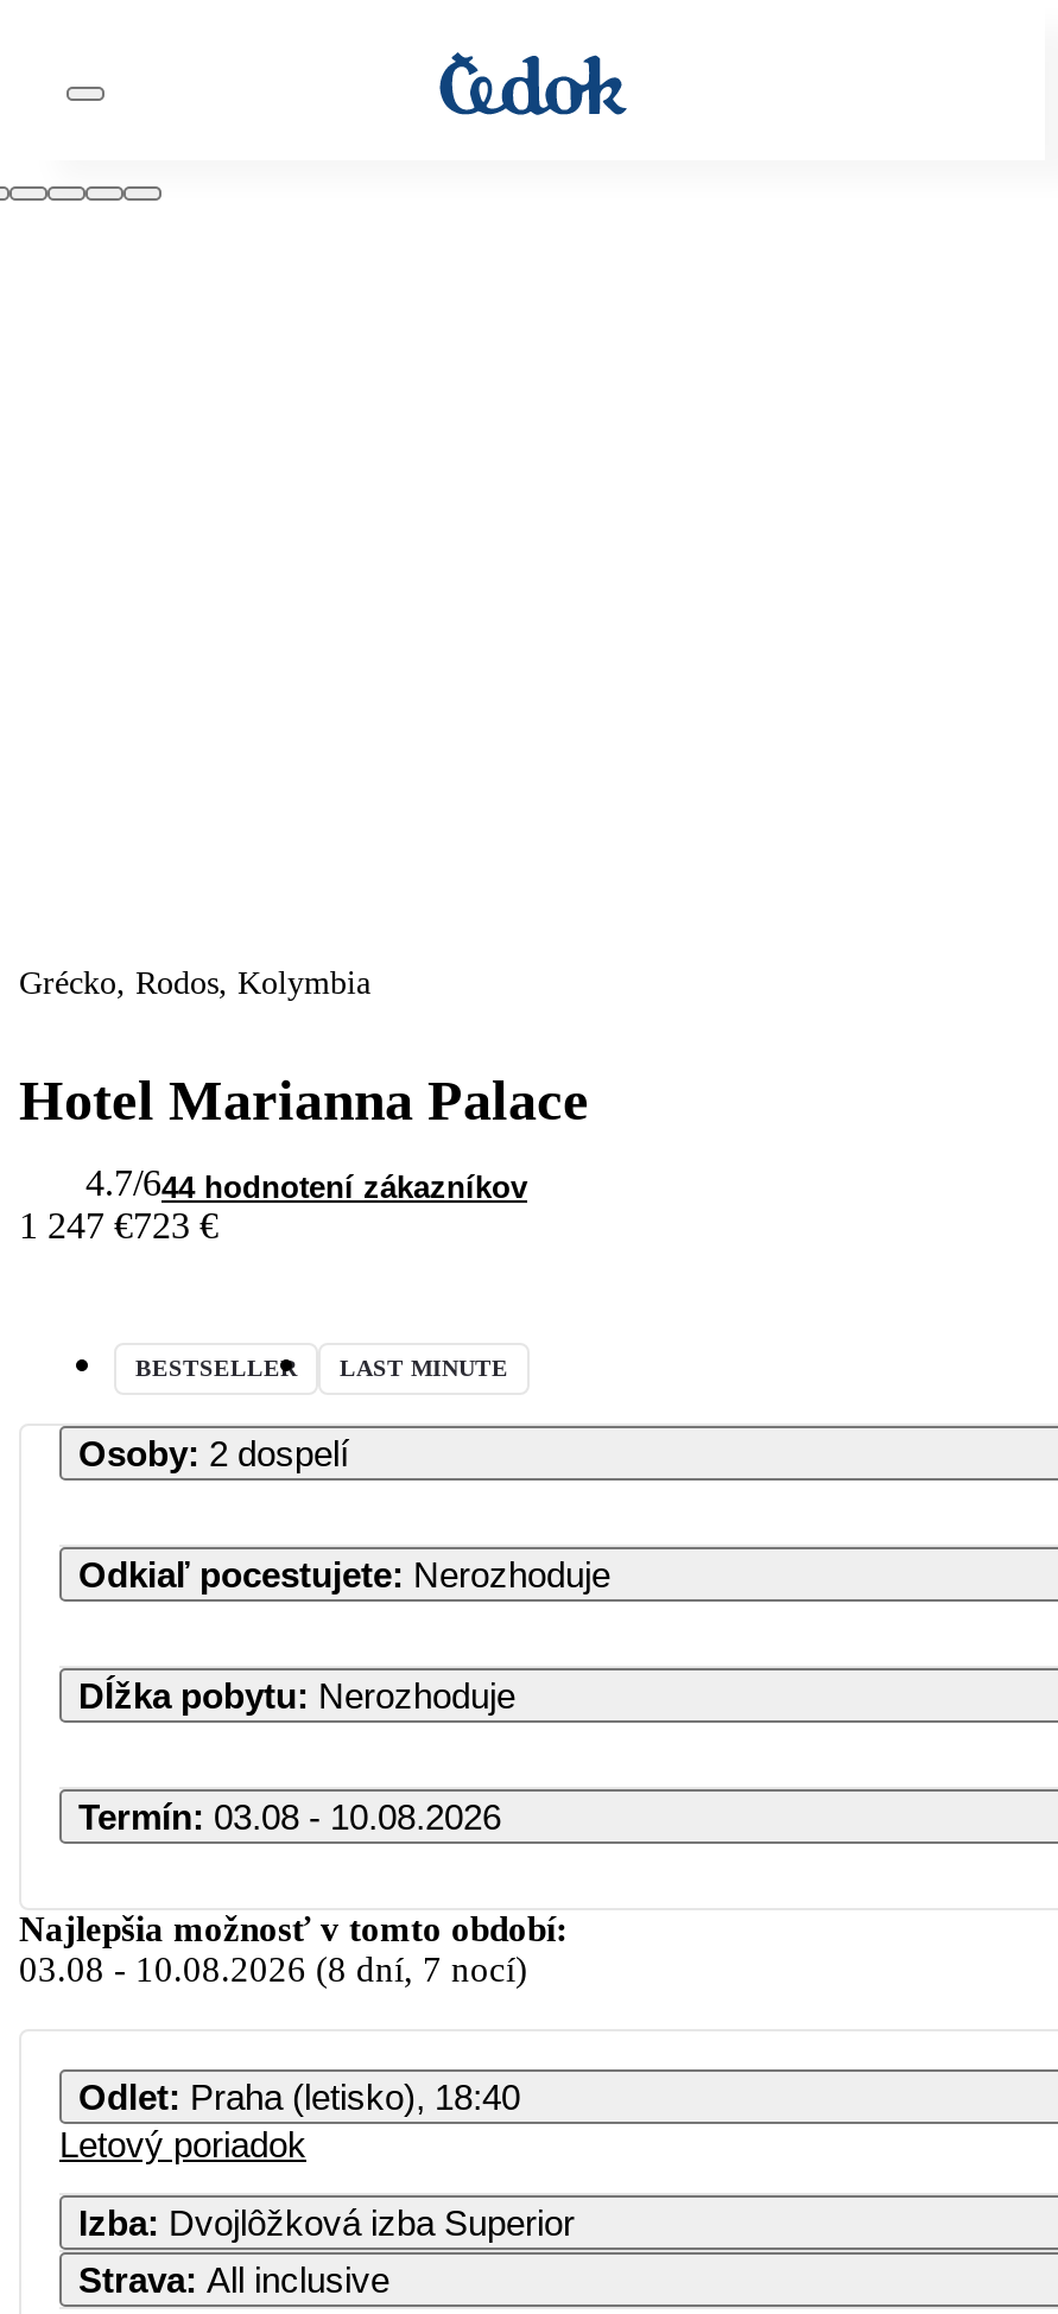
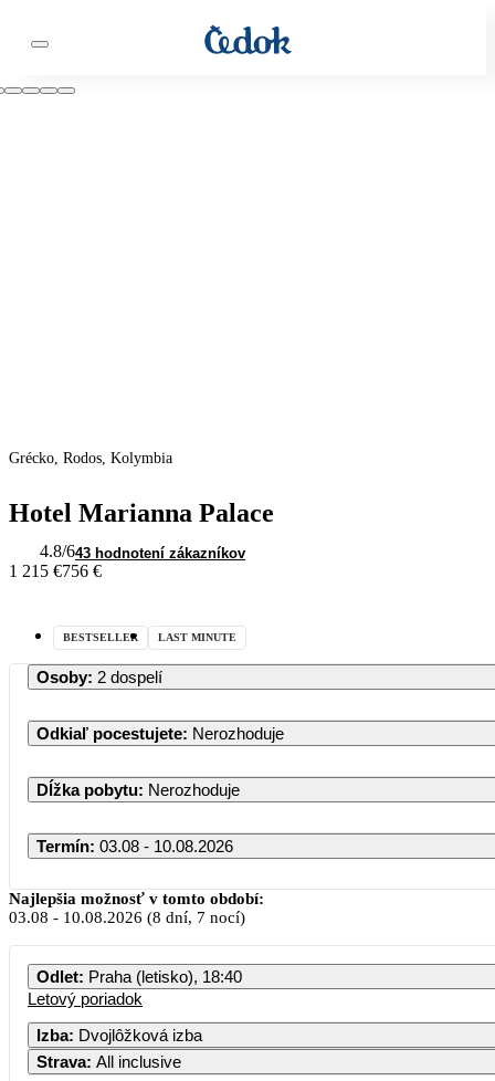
- 4.7/644 hodnotení zákazníkov
+ 4.8/643 hodnotení zákazníkov

- 1 247 €723 €
+ 1 215 €756 €

- Izba: Dvojlôžková izba Superior
+ Izba: Dvojlôžková izba
